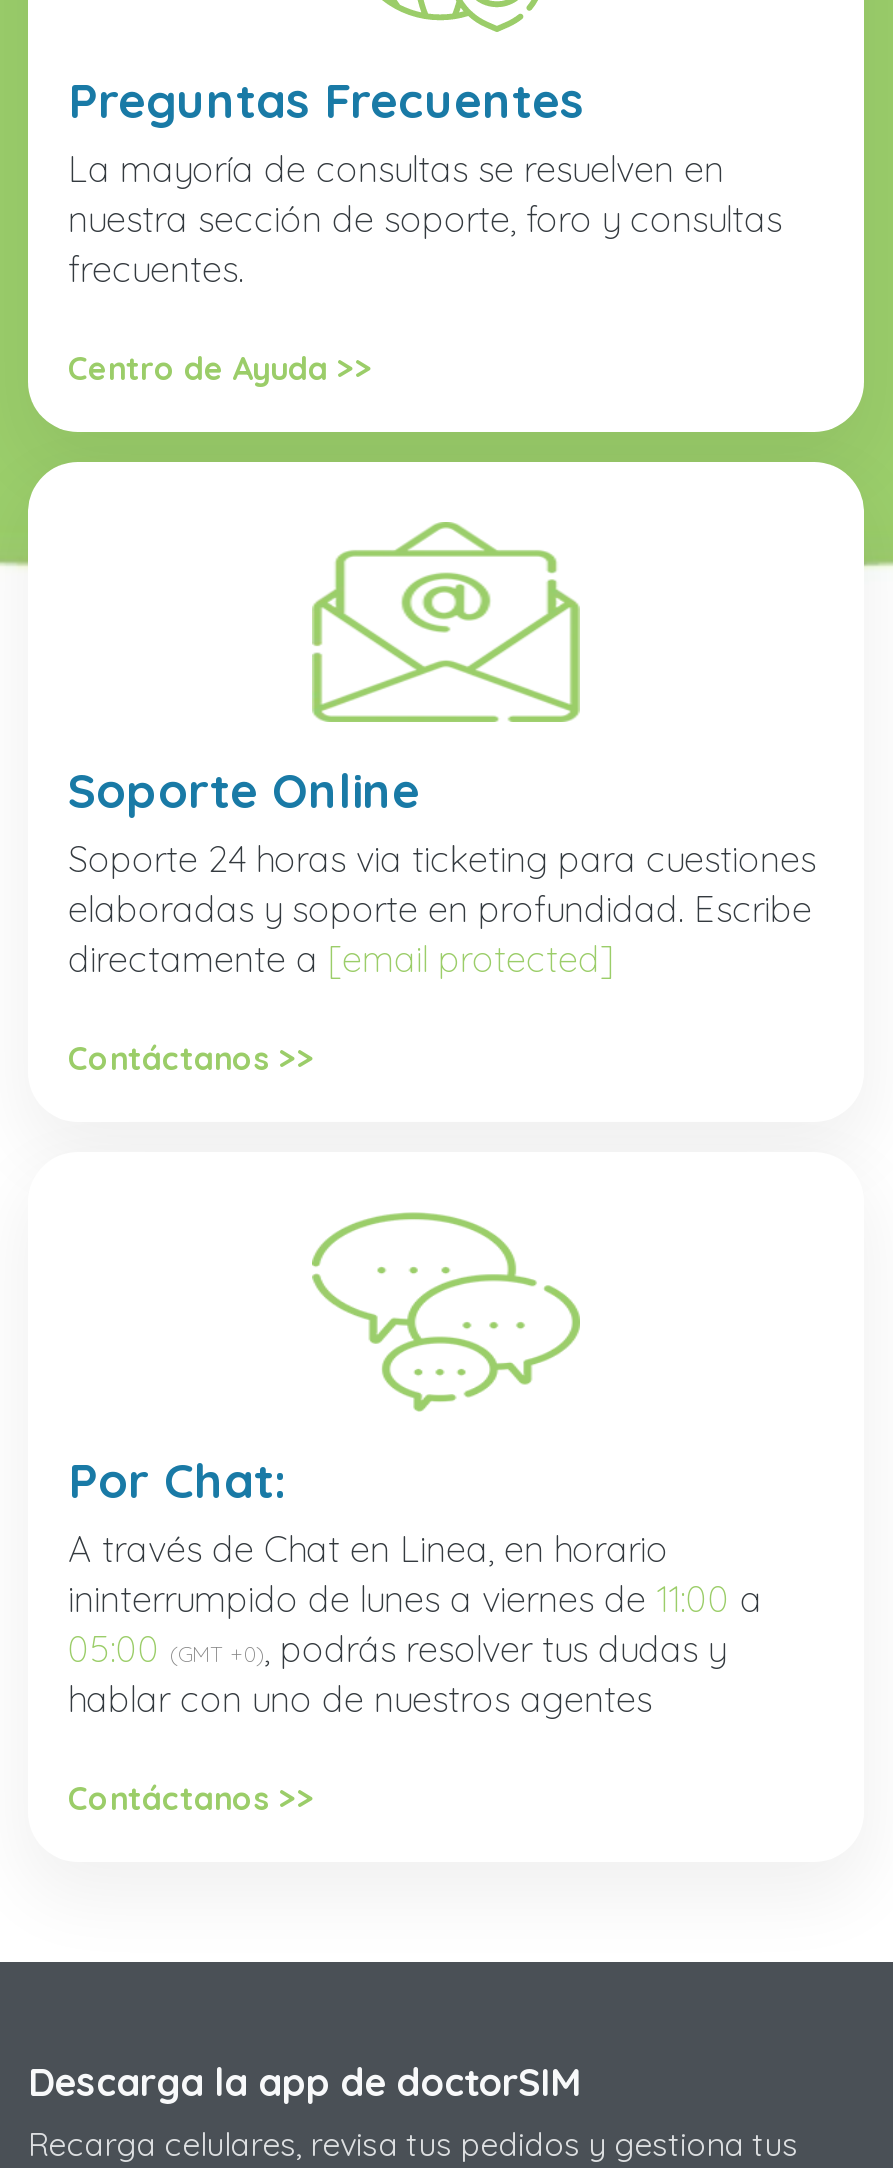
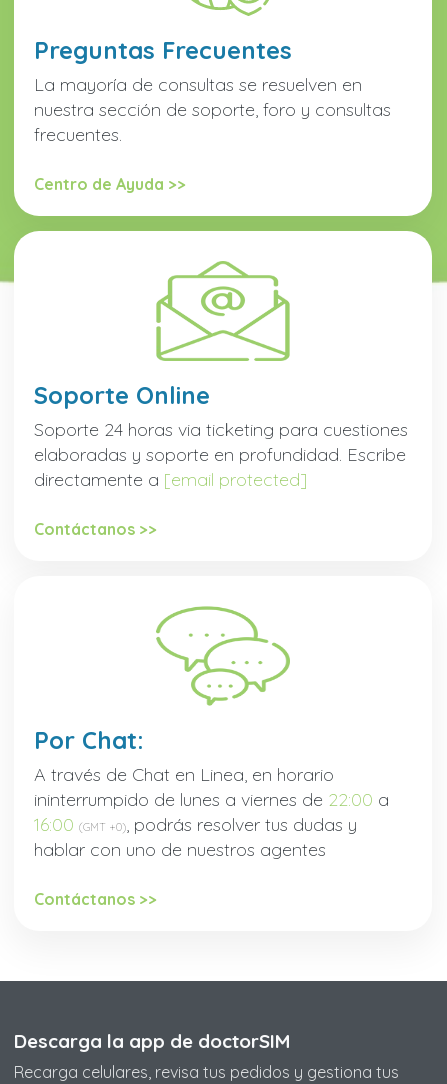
- ininterrumpido de lunes a viernes de 11:00 a
+ ininterrumpido de lunes a viernes de 22:00 a

- 05:00 (GMT +0), podrás resolver tus dudas y
+ 16:00 (GMT +0), podrás resolver tus dudas y
